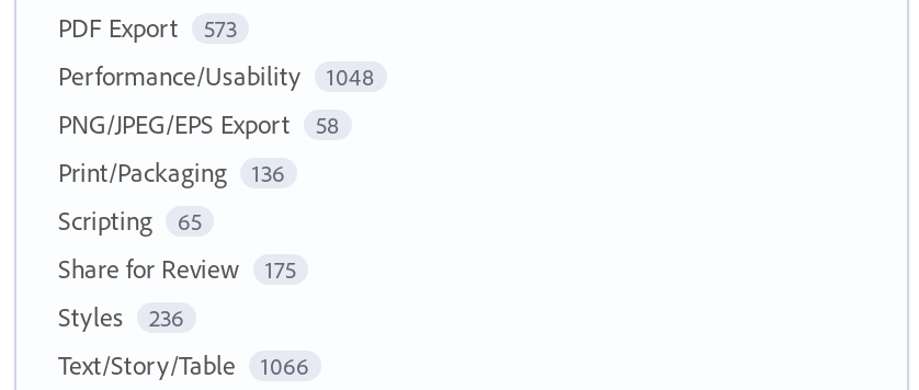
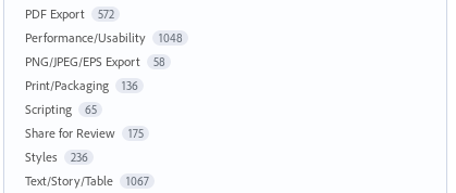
- PDF Export 573
+ PDF Export 572

- Text/Story/Table 1066
+ Text/Story/Table 1067
